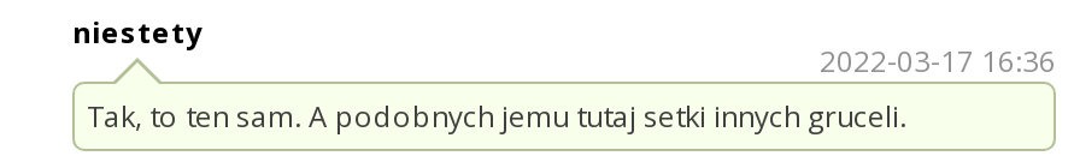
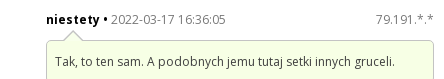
- 2022-03-17 16:36
+ 2022-03-17 16:36:05
+ 79.191.*.*
